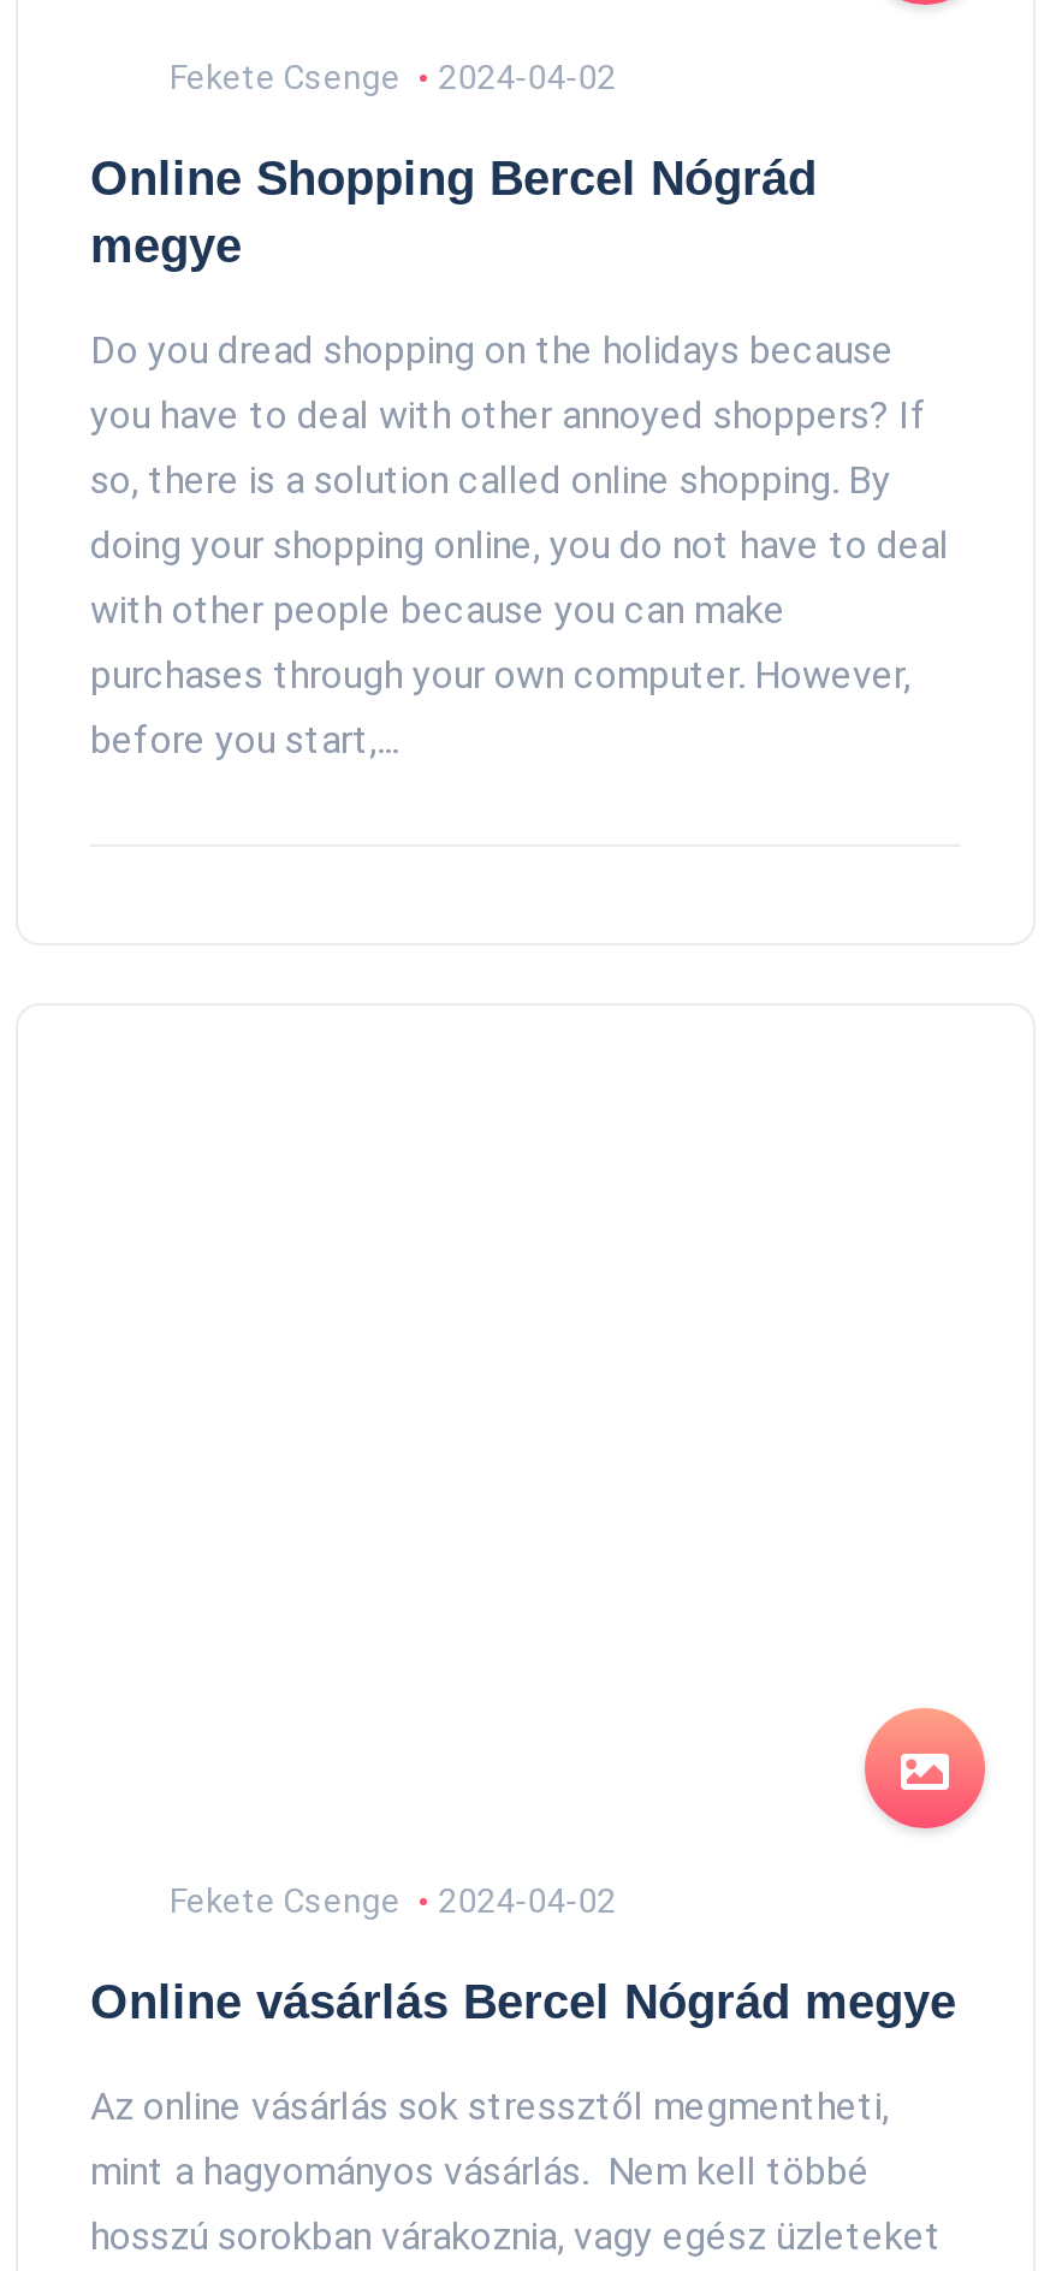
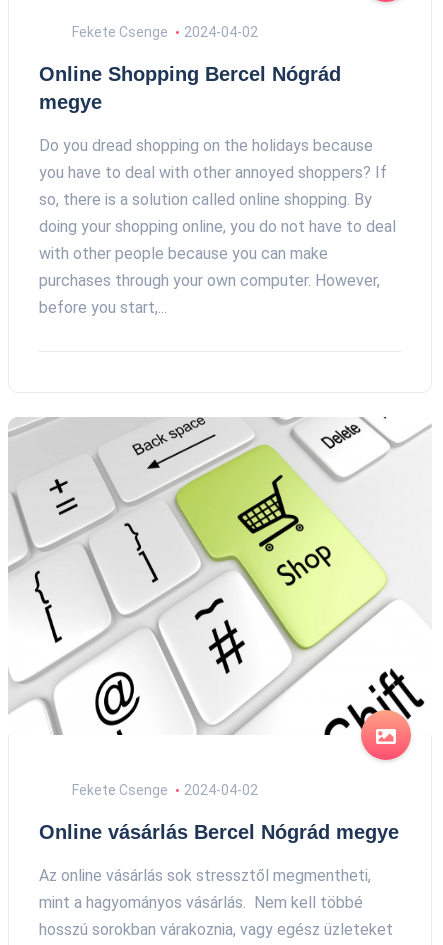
+ [image]
